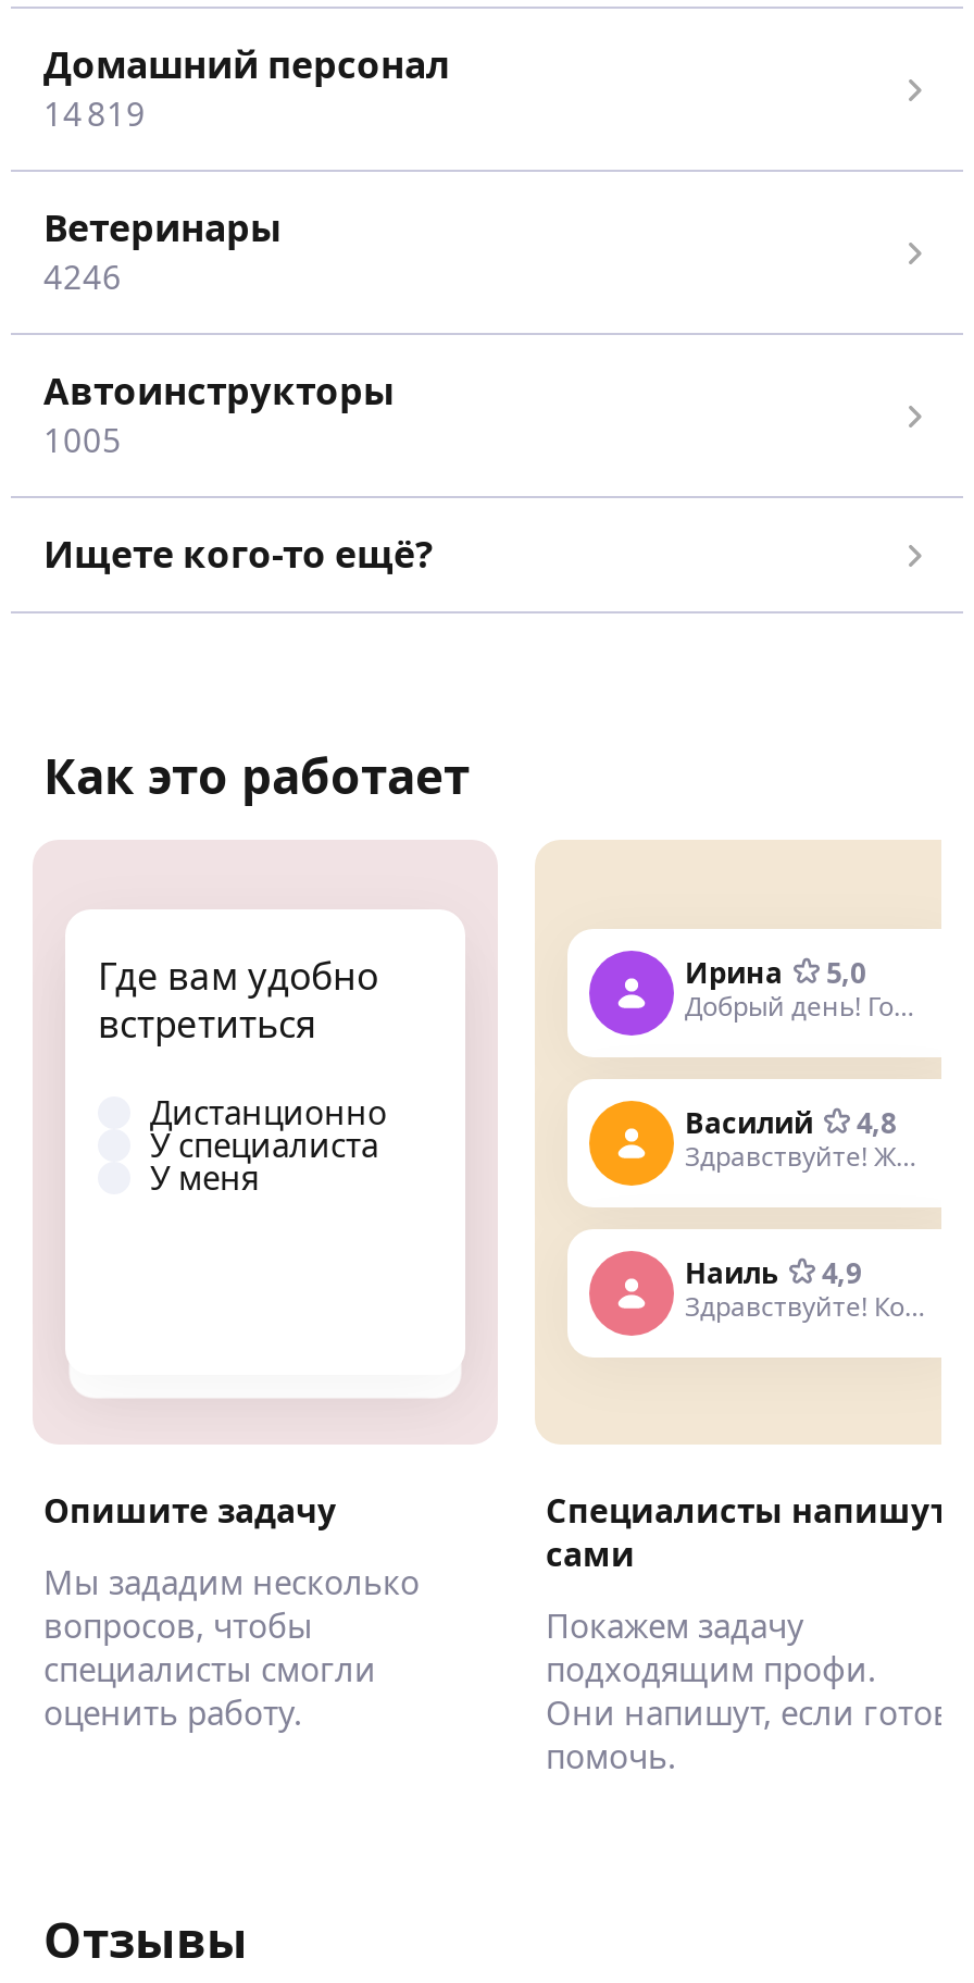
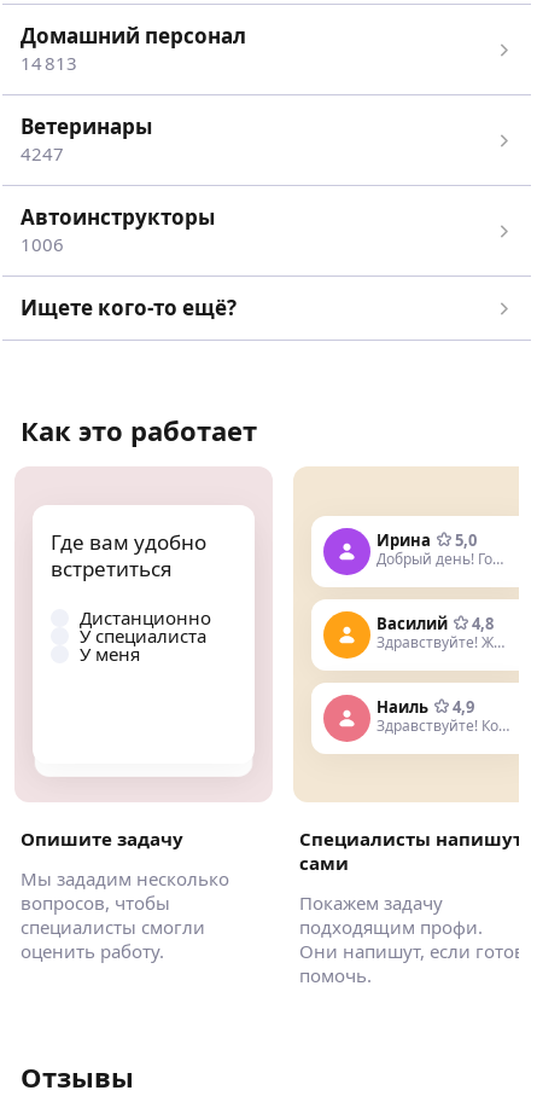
- 14 819
+ 14 813

- 4246
+ 4247

- 1005
+ 1006
